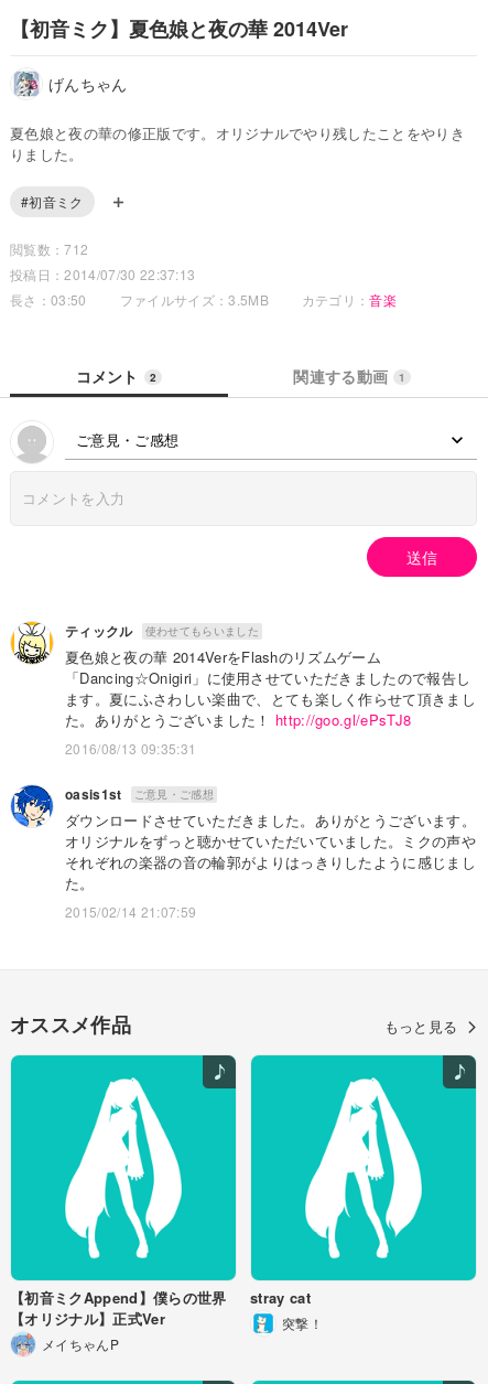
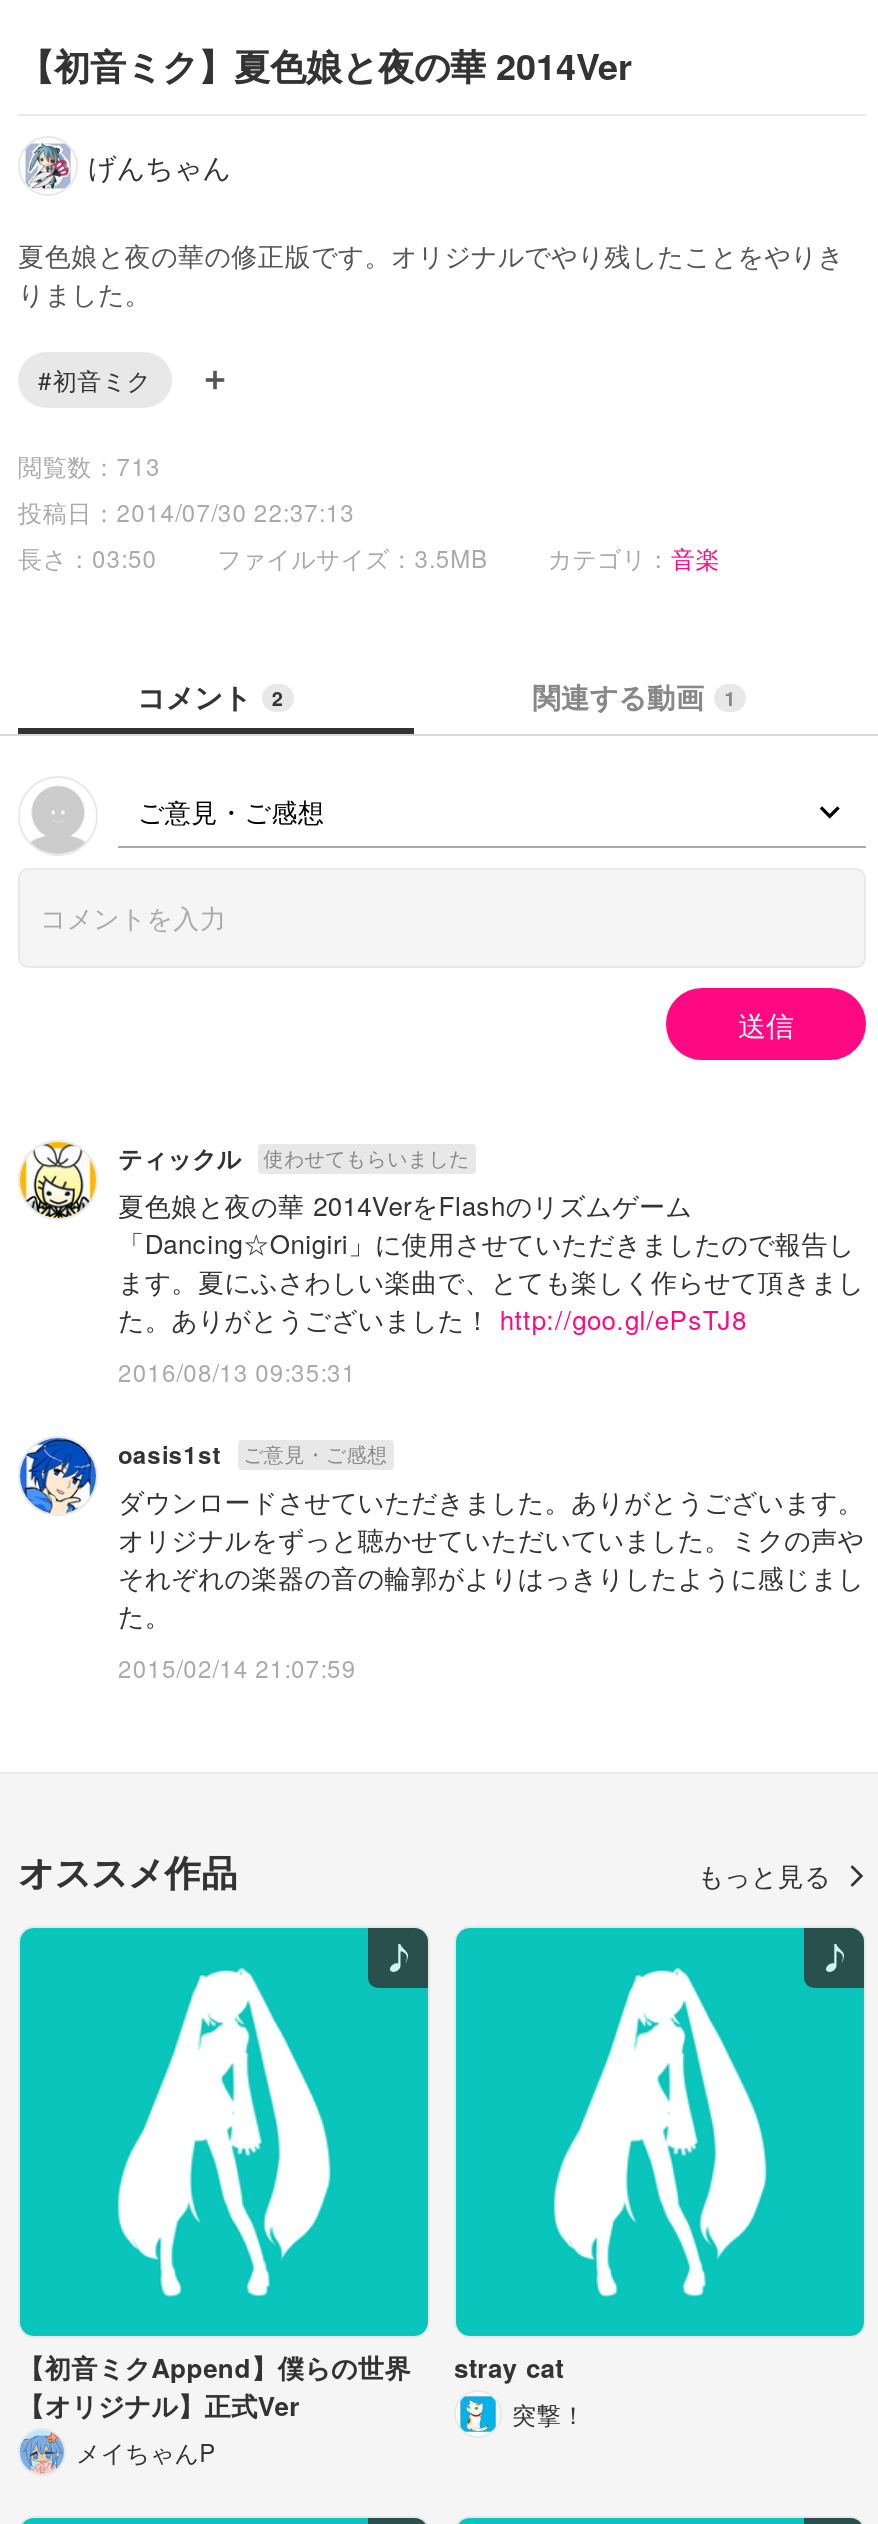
- 閲覧数：712
+ 閲覧数：713
